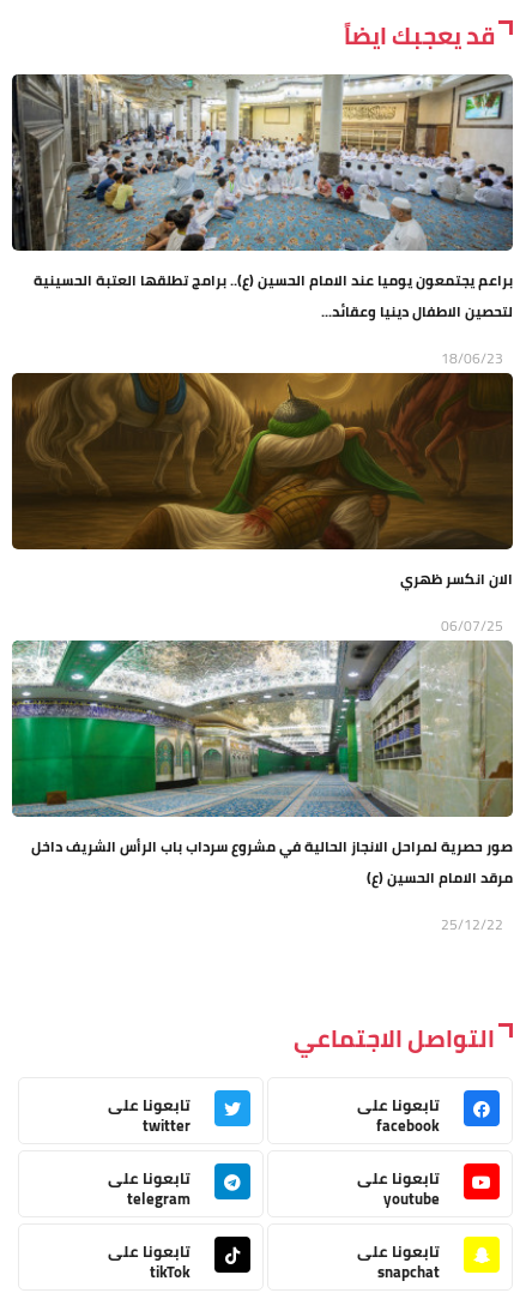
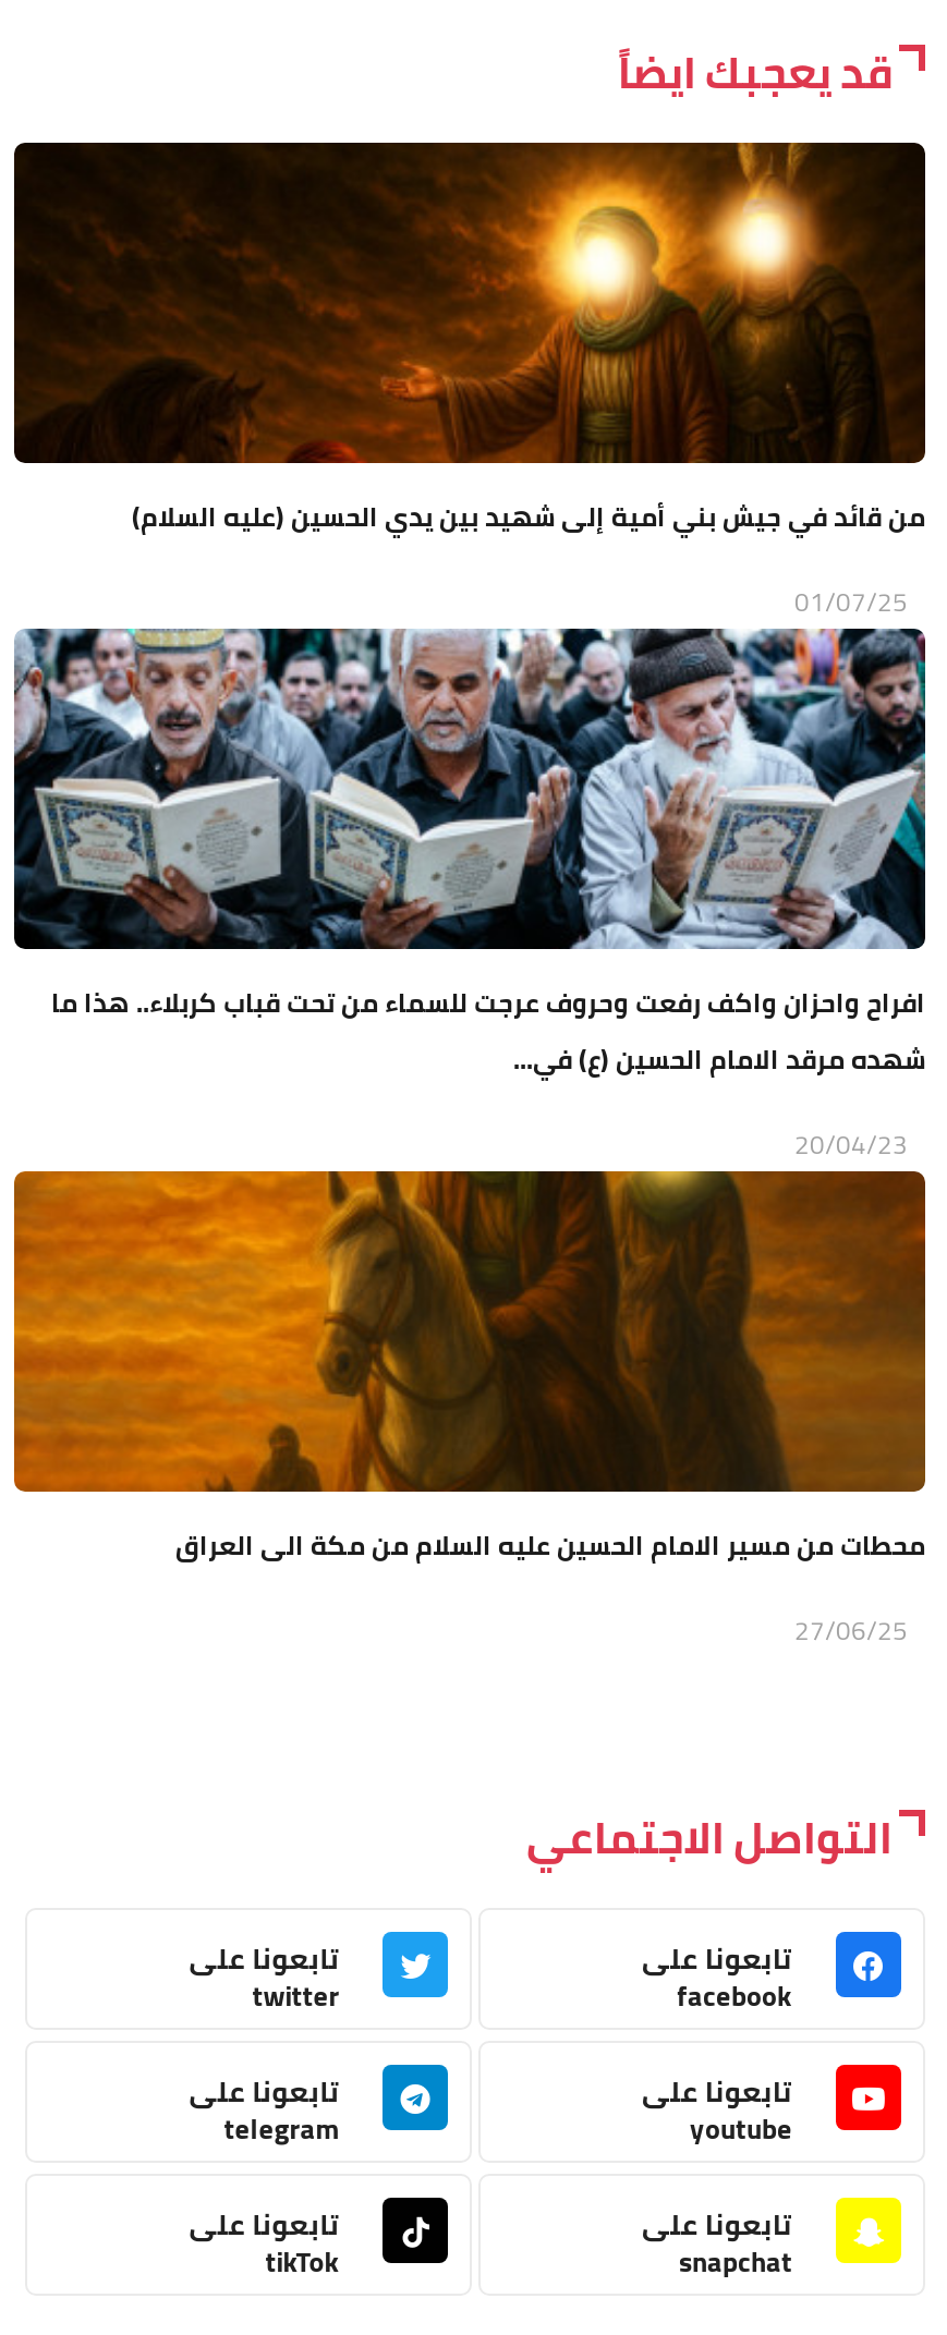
- [image]
- براعم يجتمعون يوميا عند الامام الحسين (ع).. برامج تطلقها العتبة الحسينية
- لتحصين الاطفال دينيا وعقائد...
+ [image]
+ من قائد في جيش بني أمية إلى شهيد بين يدي الحسين (عليه السلام)

- 18/06/23
+ 01/07/25

- [image]
- الان انكسر ظهري
+ [image]
+ افراح واحزان واكف رفعت وحروف عرجت للسماء من تحت قباب كربلاء.. هذا ما
+ شهده مرقد الامام الحسين (ع) في...

- 06/07/25
+ 20/04/23

- [image]
- صور حصرية لمراحل الانجاز الحالية في مشروع سرداب باب الرأس الشريف داخل
- مرقد الامام الحسين (ع)
+ [image]
+ محطات من مسير الامام الحسين عليه السلام من مكة الى العراق

- 25/12/22
+ 27/06/25
